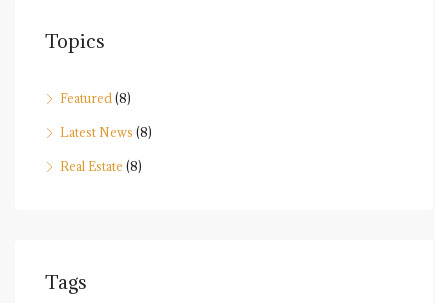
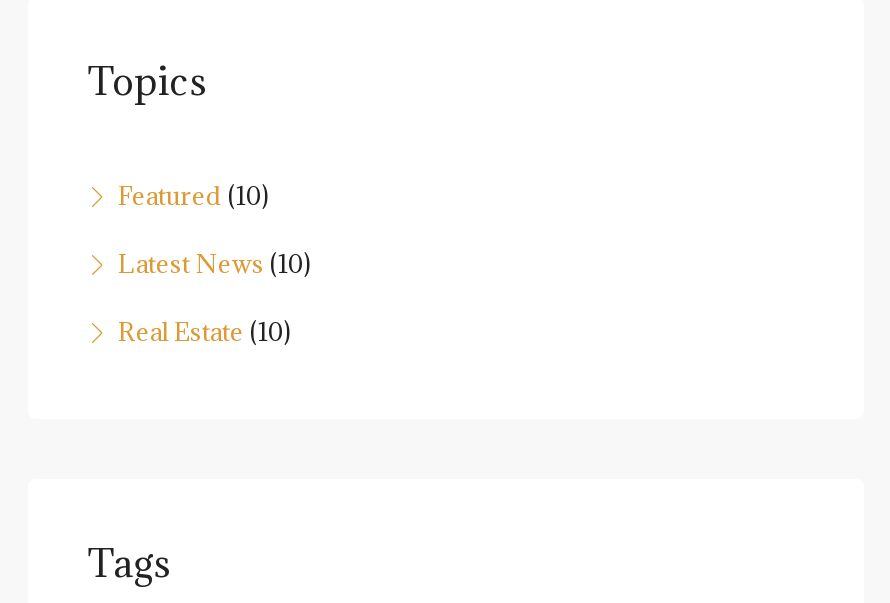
- Featured (8)
+ Featured (10)

- Latest News (8)
+ Latest News (10)

- Real Estate (8)
+ Real Estate (10)
